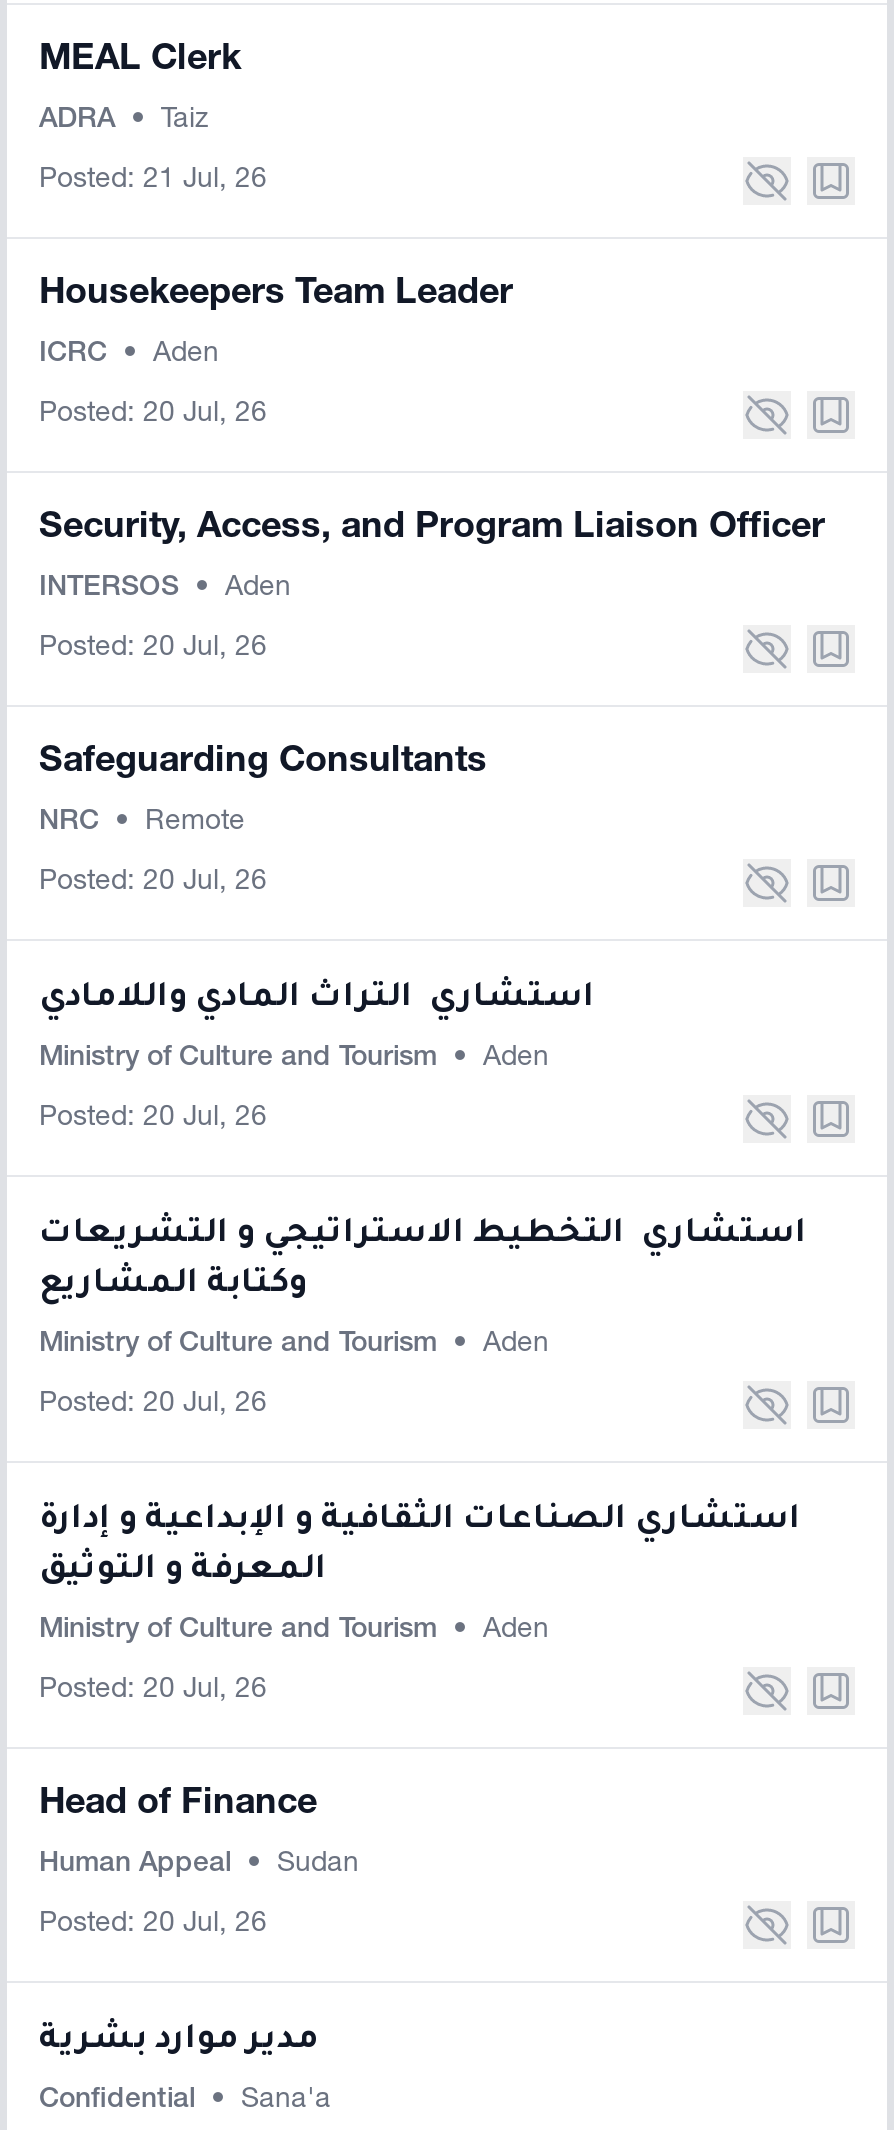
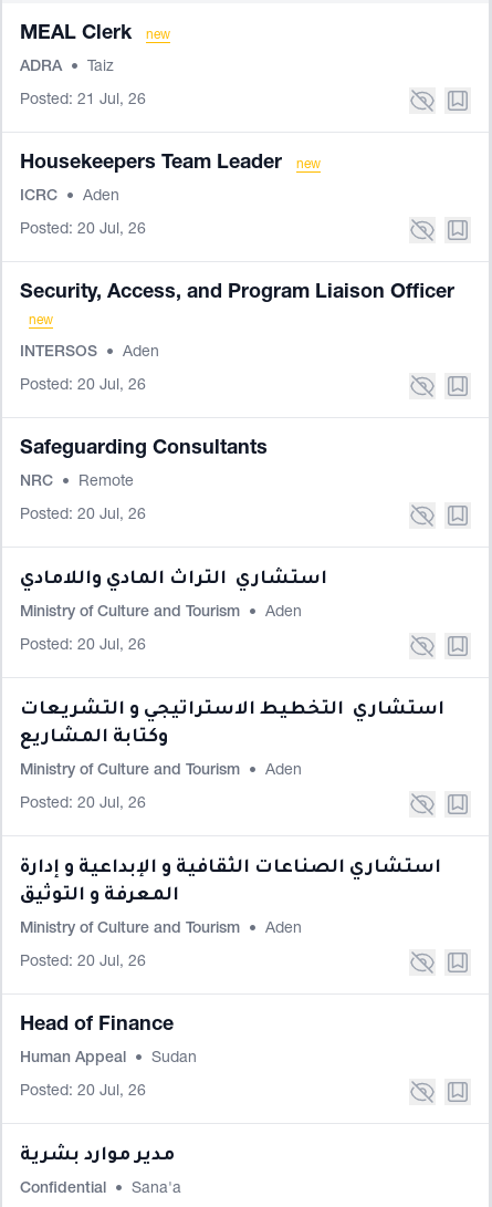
+ new

+ new

+ new
